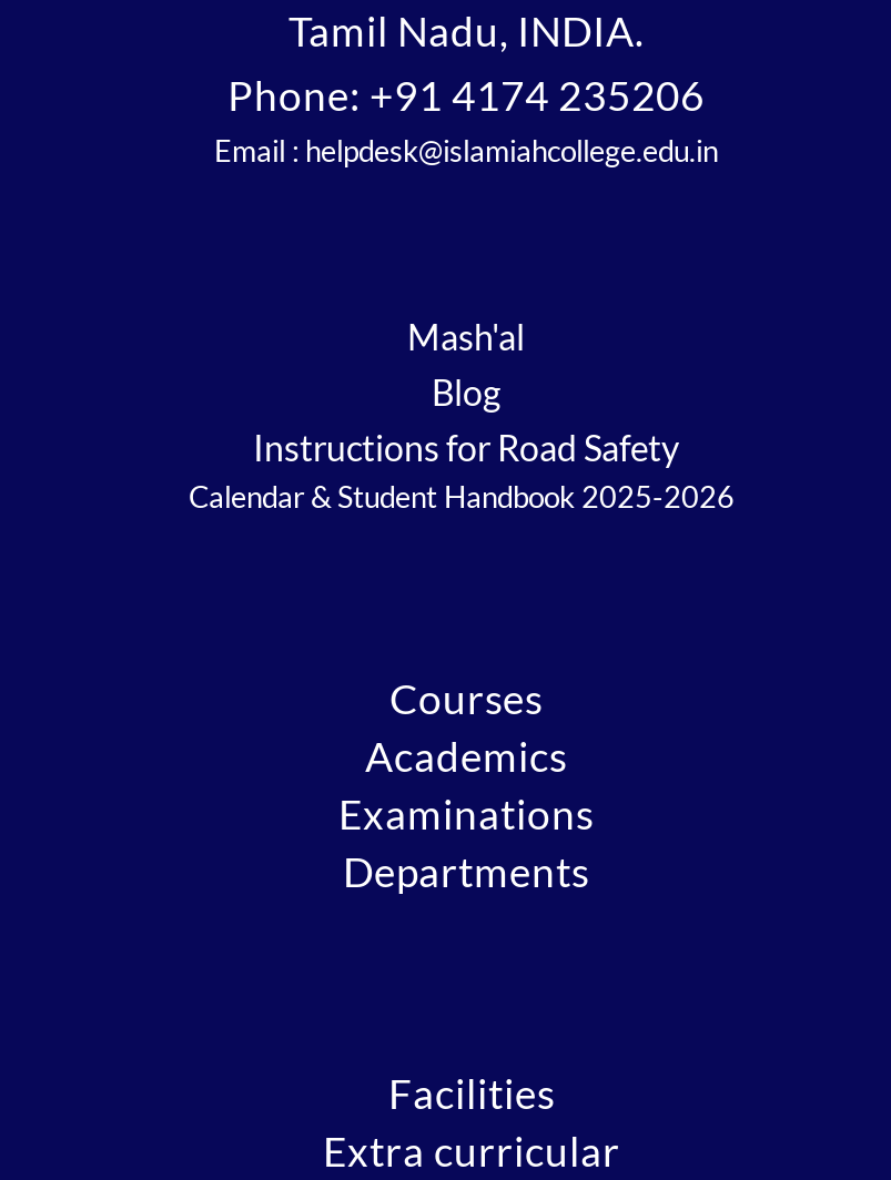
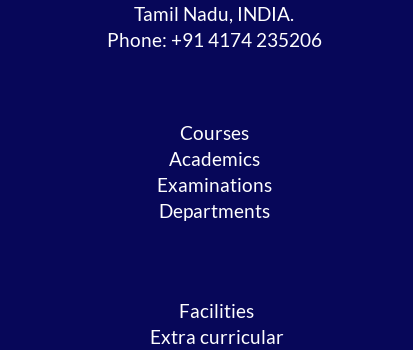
- Email : helpdesk@islamiahcollege.edu.in

- Mash'al
- Blog
- Instructions for Road Safety
- Calendar & Student Handbook 2025-2026
